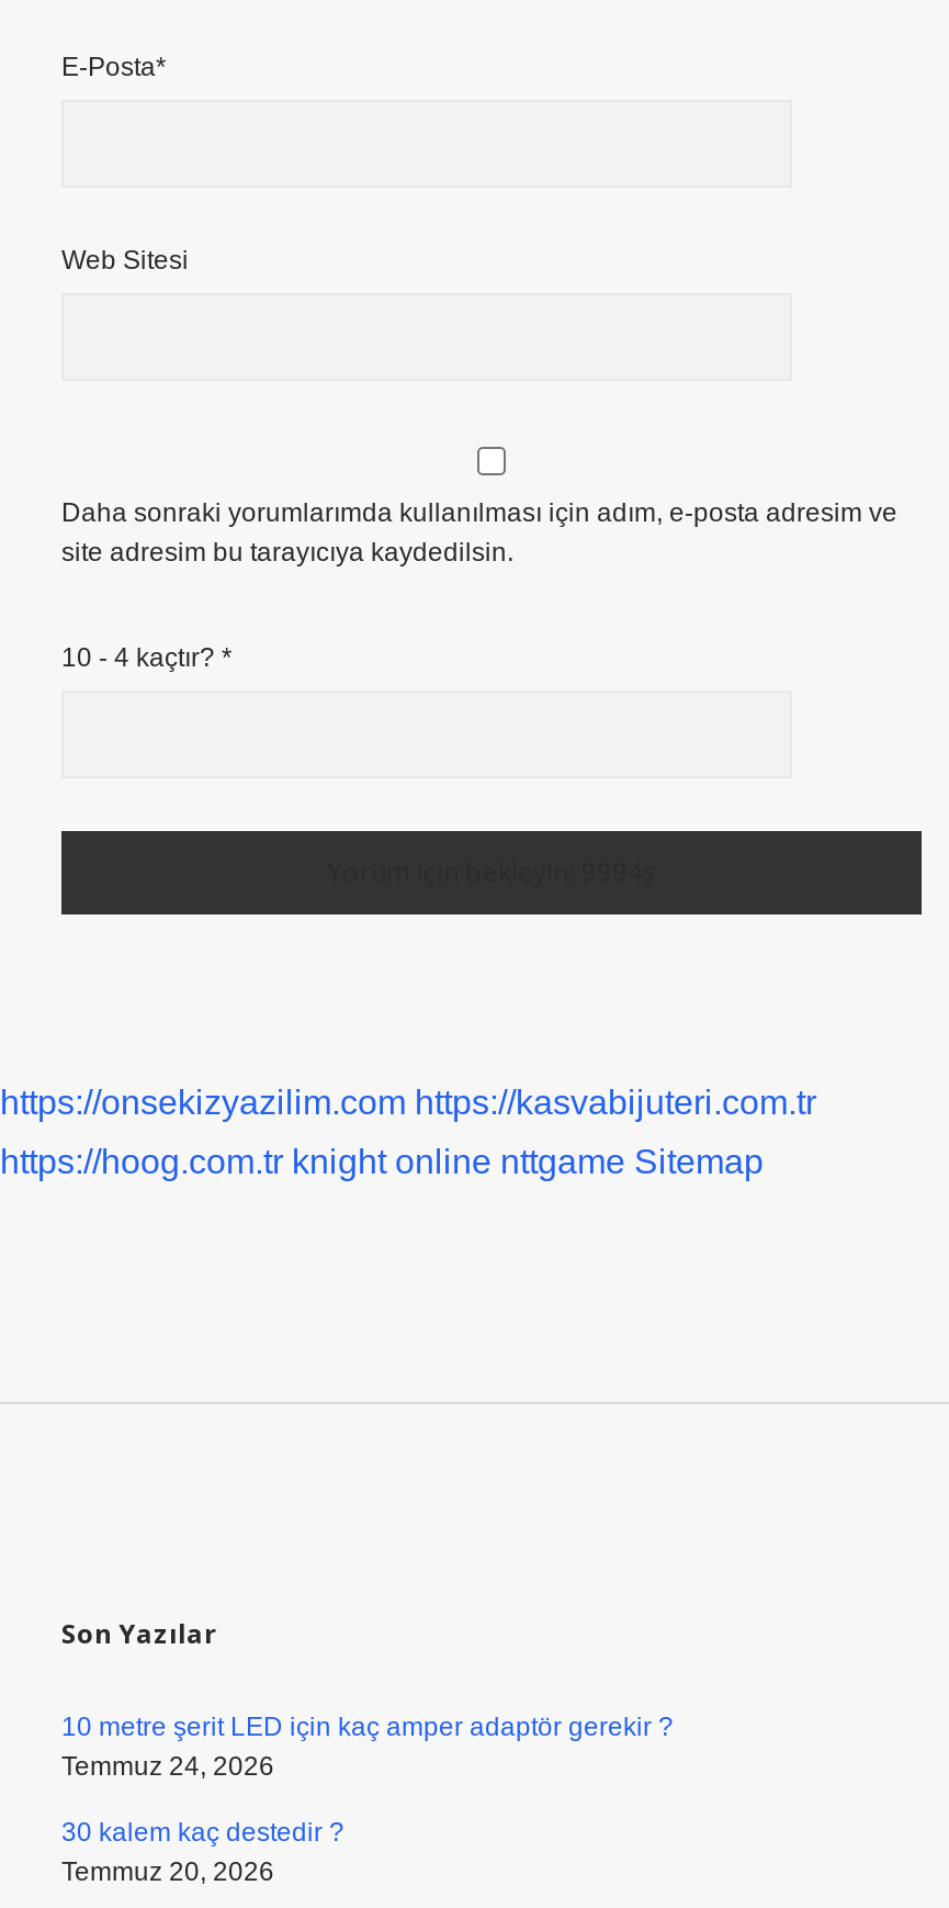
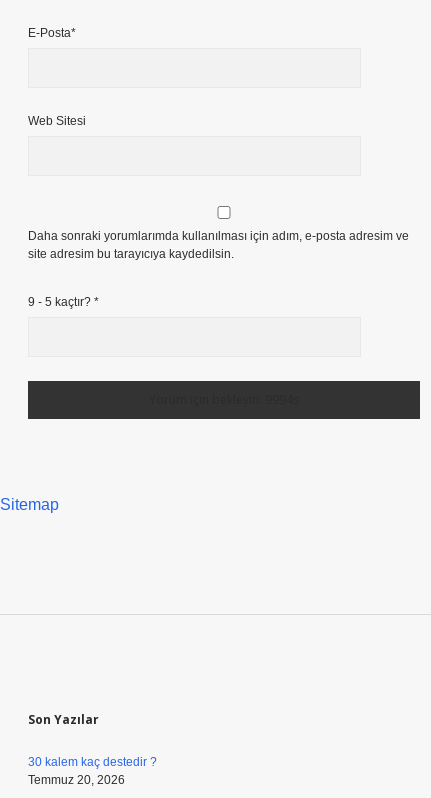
- 10 - 4 kaçtır? *
+ 9 - 5 kaçtır? *

- https://onsekizyazilim.com https://kasvabijuteri.com.tr
- https://hoog.com.tr knight online nttgame Sitemap
+ Sitemap

- 10 metre şerit LED için kaç amper adaptör gerekir ?
- Temmuz 24, 2026
